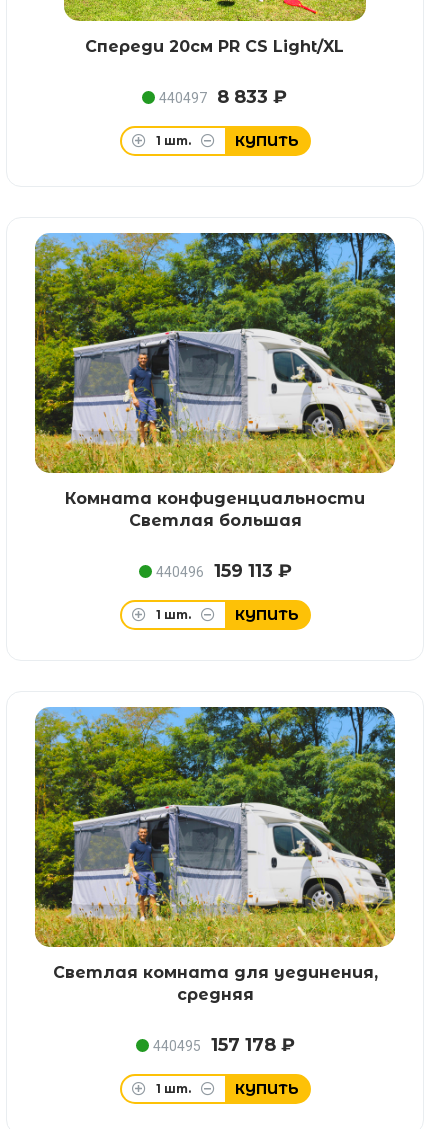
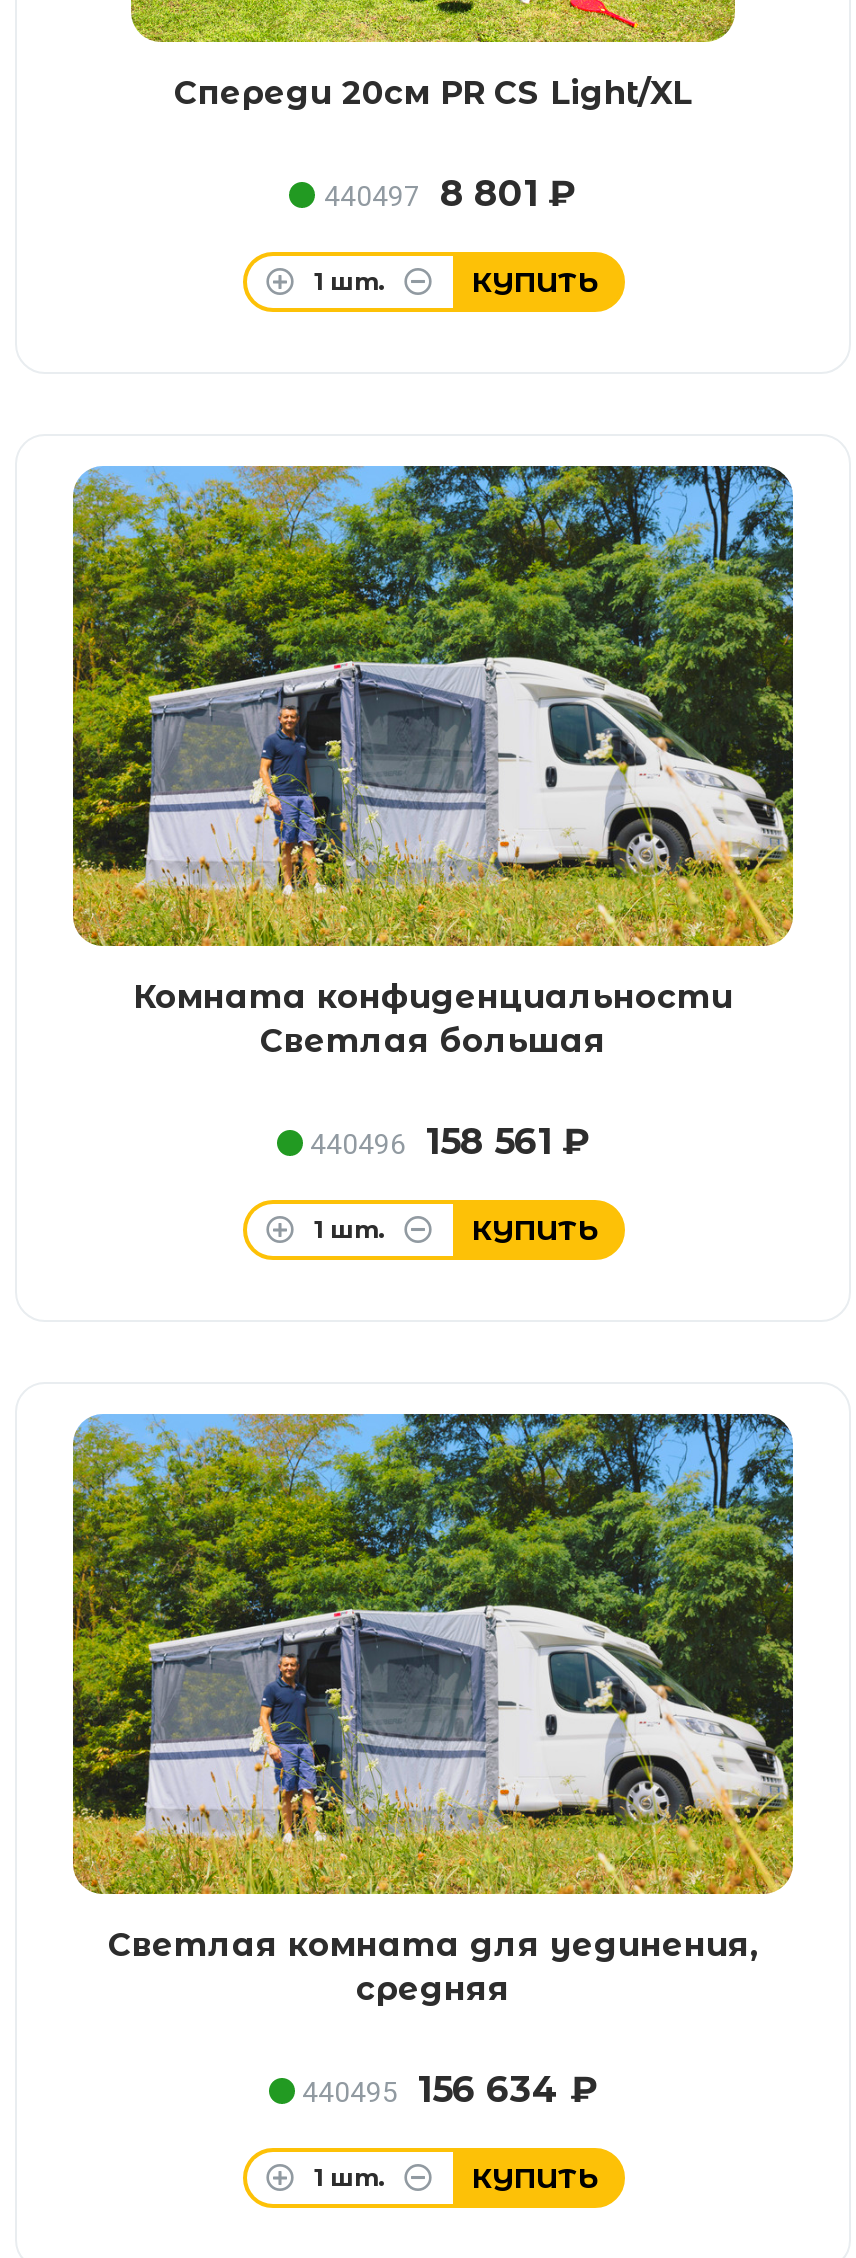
- 440497 8 833 ₽
+ 440497 8 801 ₽

- 440496 159 113 ₽
+ 440496 158 561 ₽

- 440495 157 178 ₽
+ 440495 156 634 ₽
